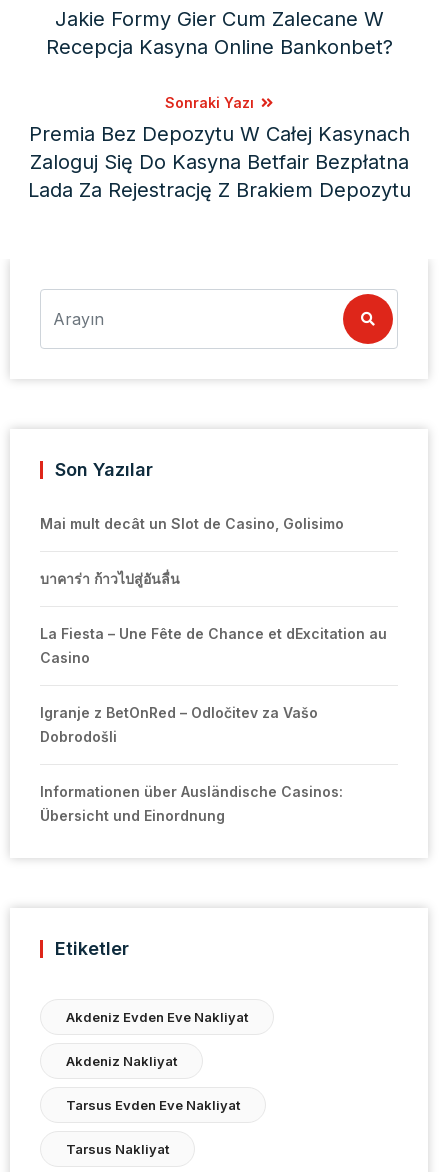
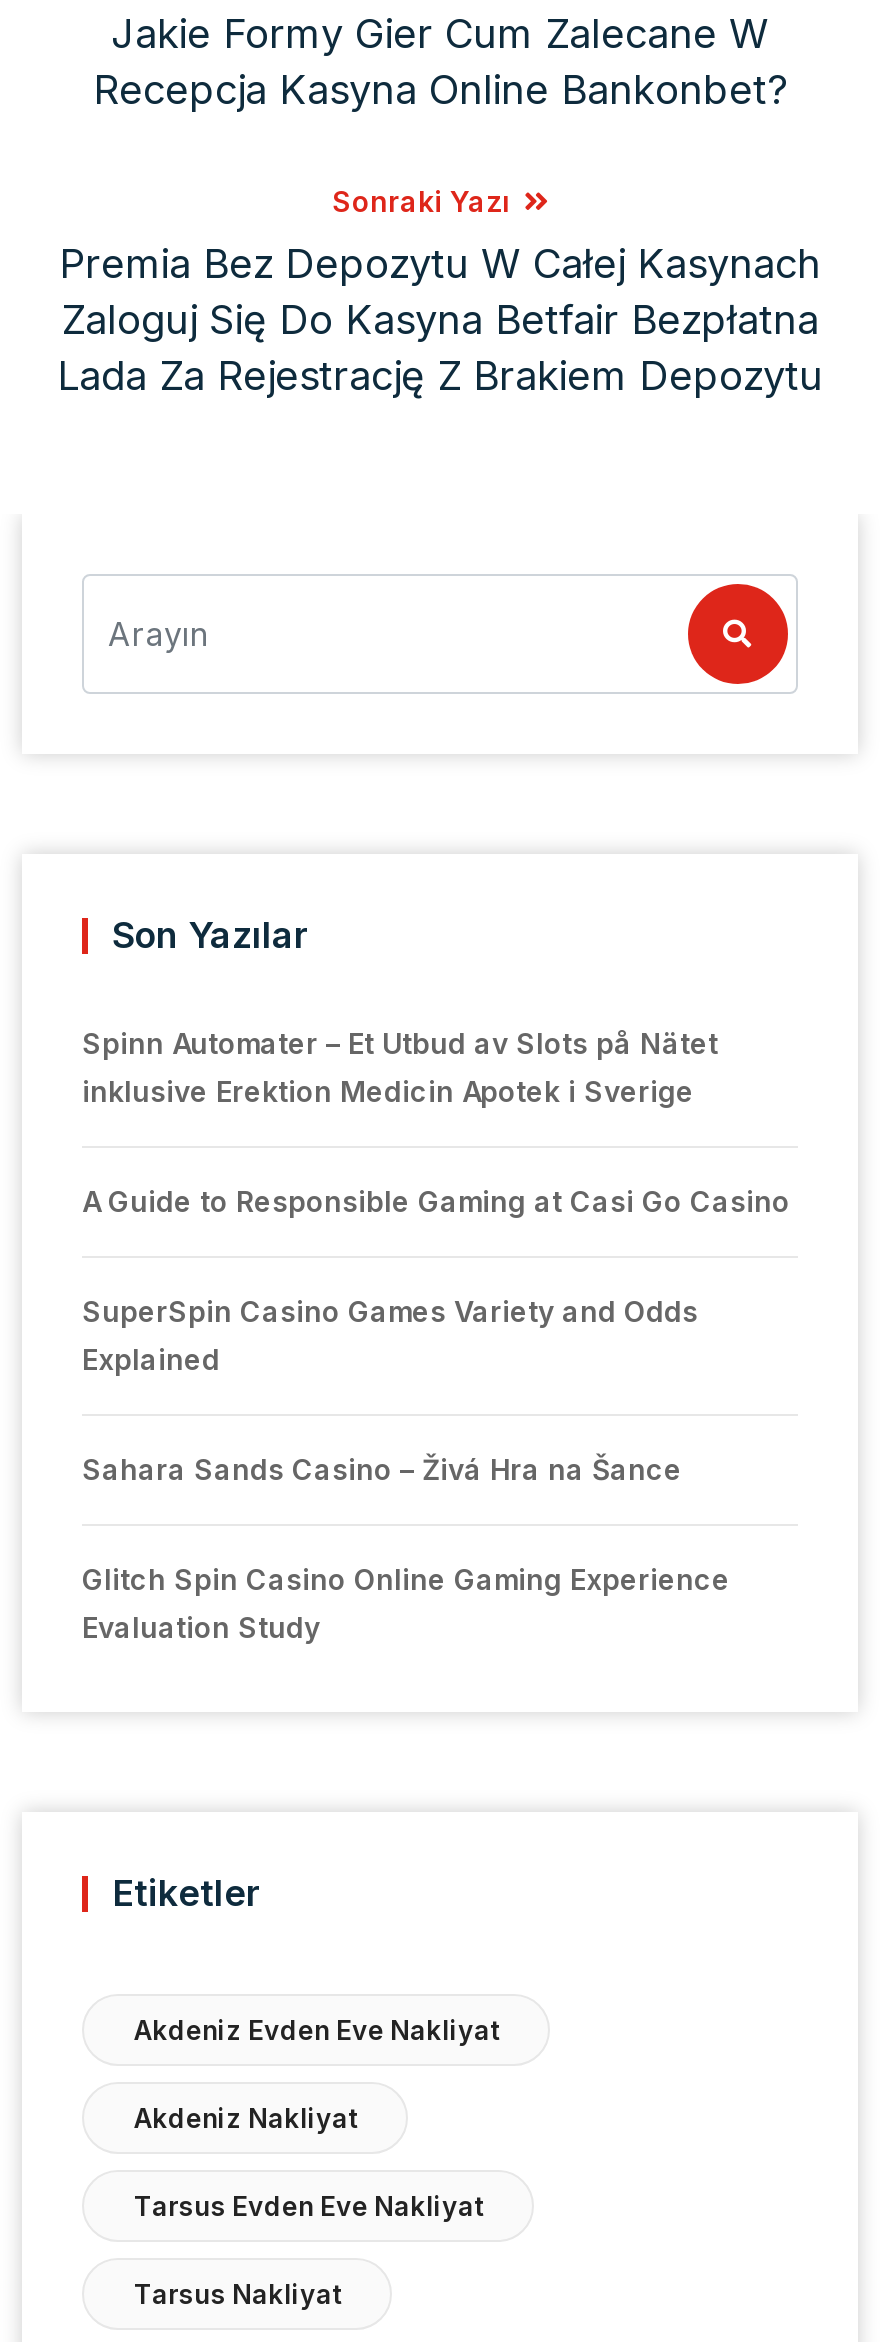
- Mai mult decât un Slot de Casino, Golisimo
+ Spinn Automater – Et Utbud av Slots på Nätet
+ inklusive Erektion Medicin Apotek i Sverige

- บาคาร่า ก้าวไปสู่อันลื่น
+ A Guide to Responsible Gaming at Casi Go Casino

- La Fiesta – Une Fête de Chance et dExcitation au
- Casino
+ SuperSpin Casino Games Variety and Odds
+ Explained

- Igranje z BetOnRed – Odločitev za Vašo
- Dobrodošli
+ Sahara Sands Casino – Živá Hra na Šance

- Informationen über Ausländische Casinos:
- Übersicht und Einordnung
+ Glitch Spin Casino Online Gaming Experience
+ Evaluation Study
